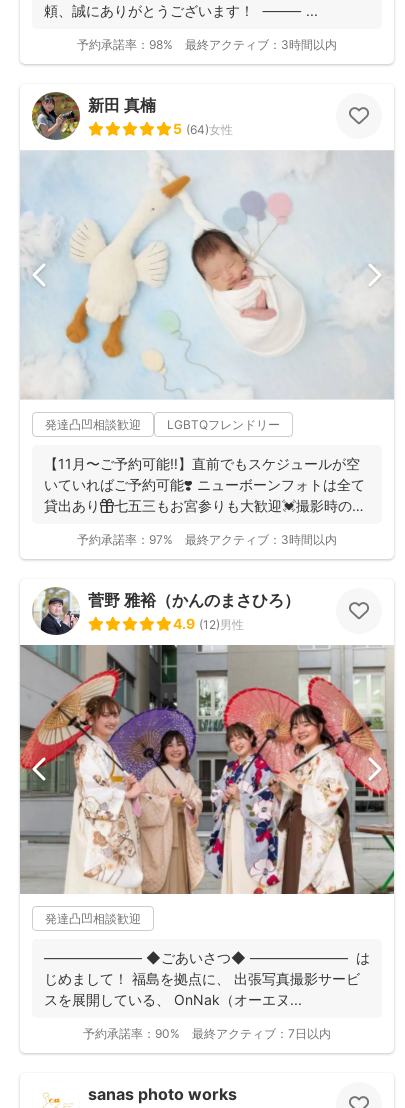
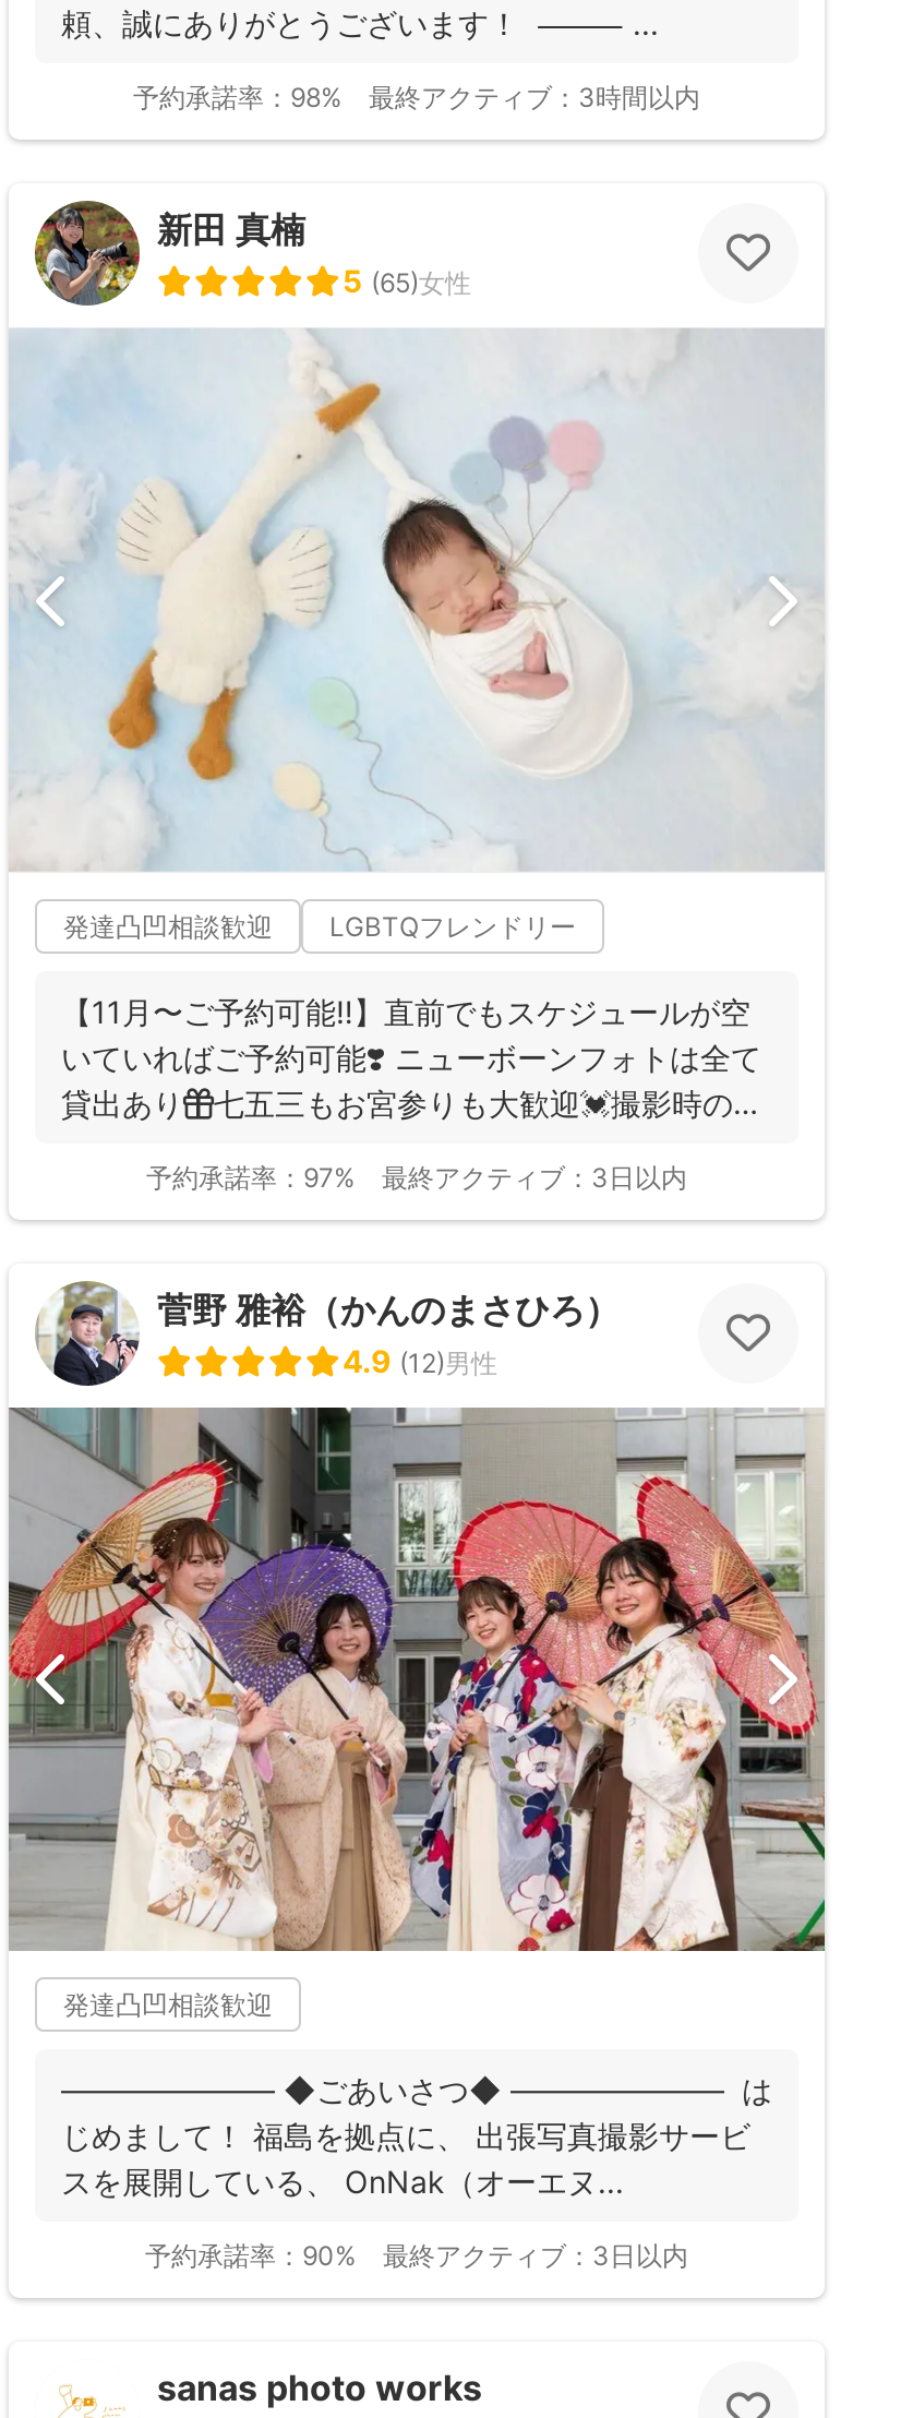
- 5 (64)女性
+ 5 (65)女性

- 最終アクティブ：3時間以内
+ 最終アクティブ：3日以内

- 最終アクティブ：7日以内
+ 最終アクティブ：3日以内
